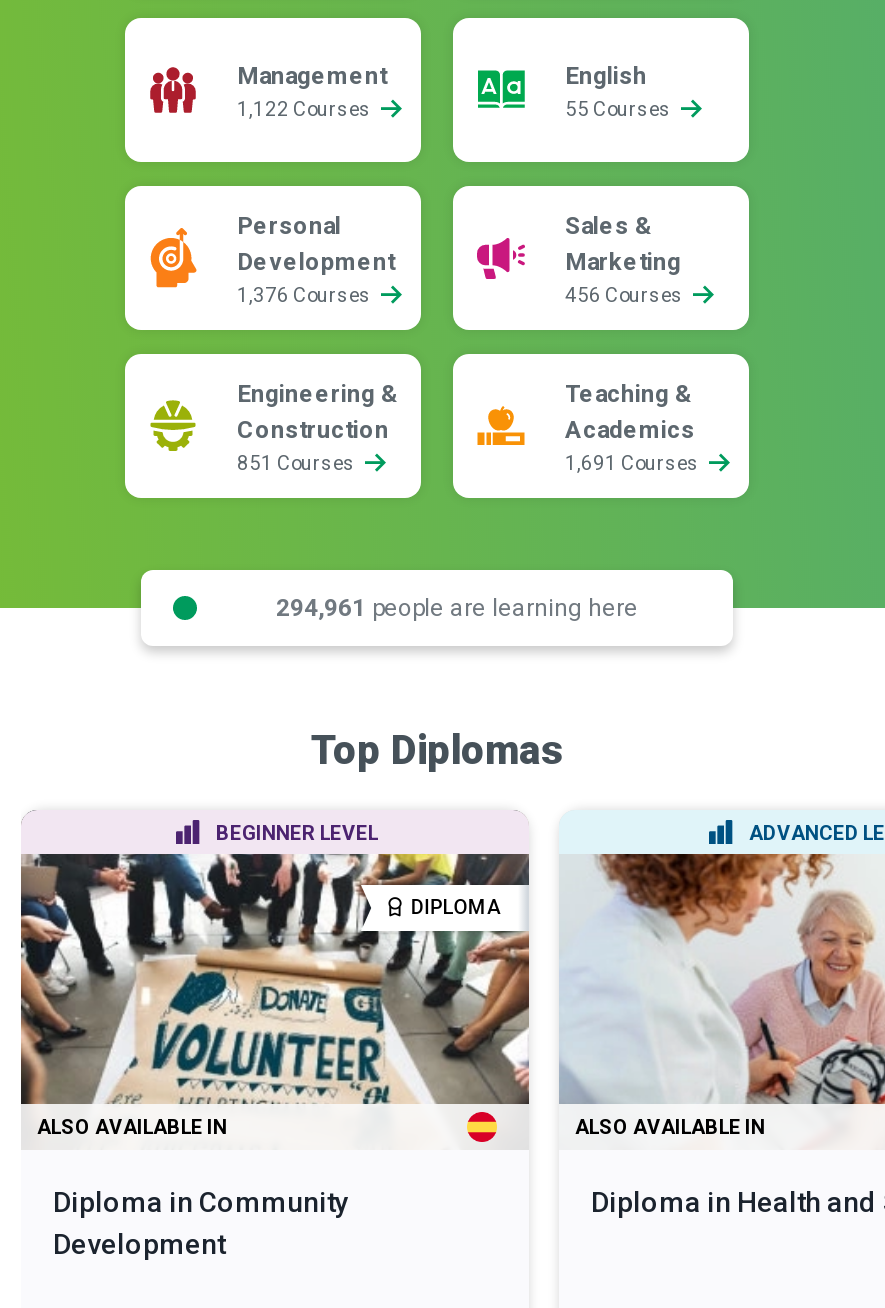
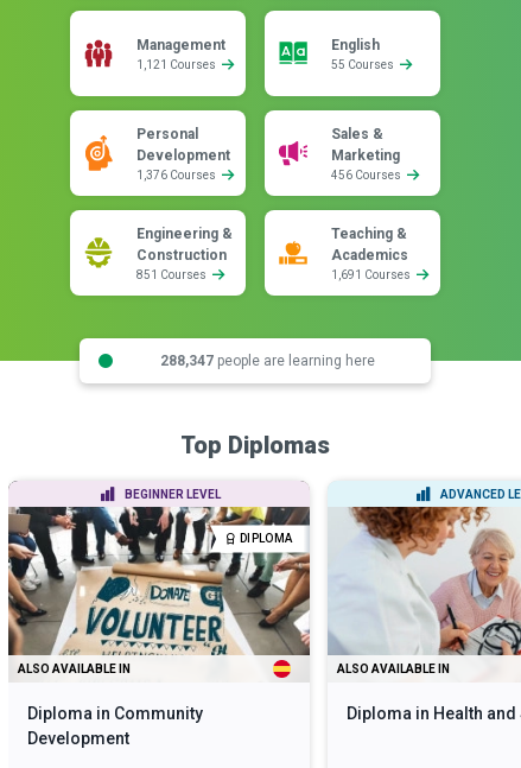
- 1,122 Courses
+ 1,121 Courses

- 294,961 people are learning here
+ 288,347 people are learning here
